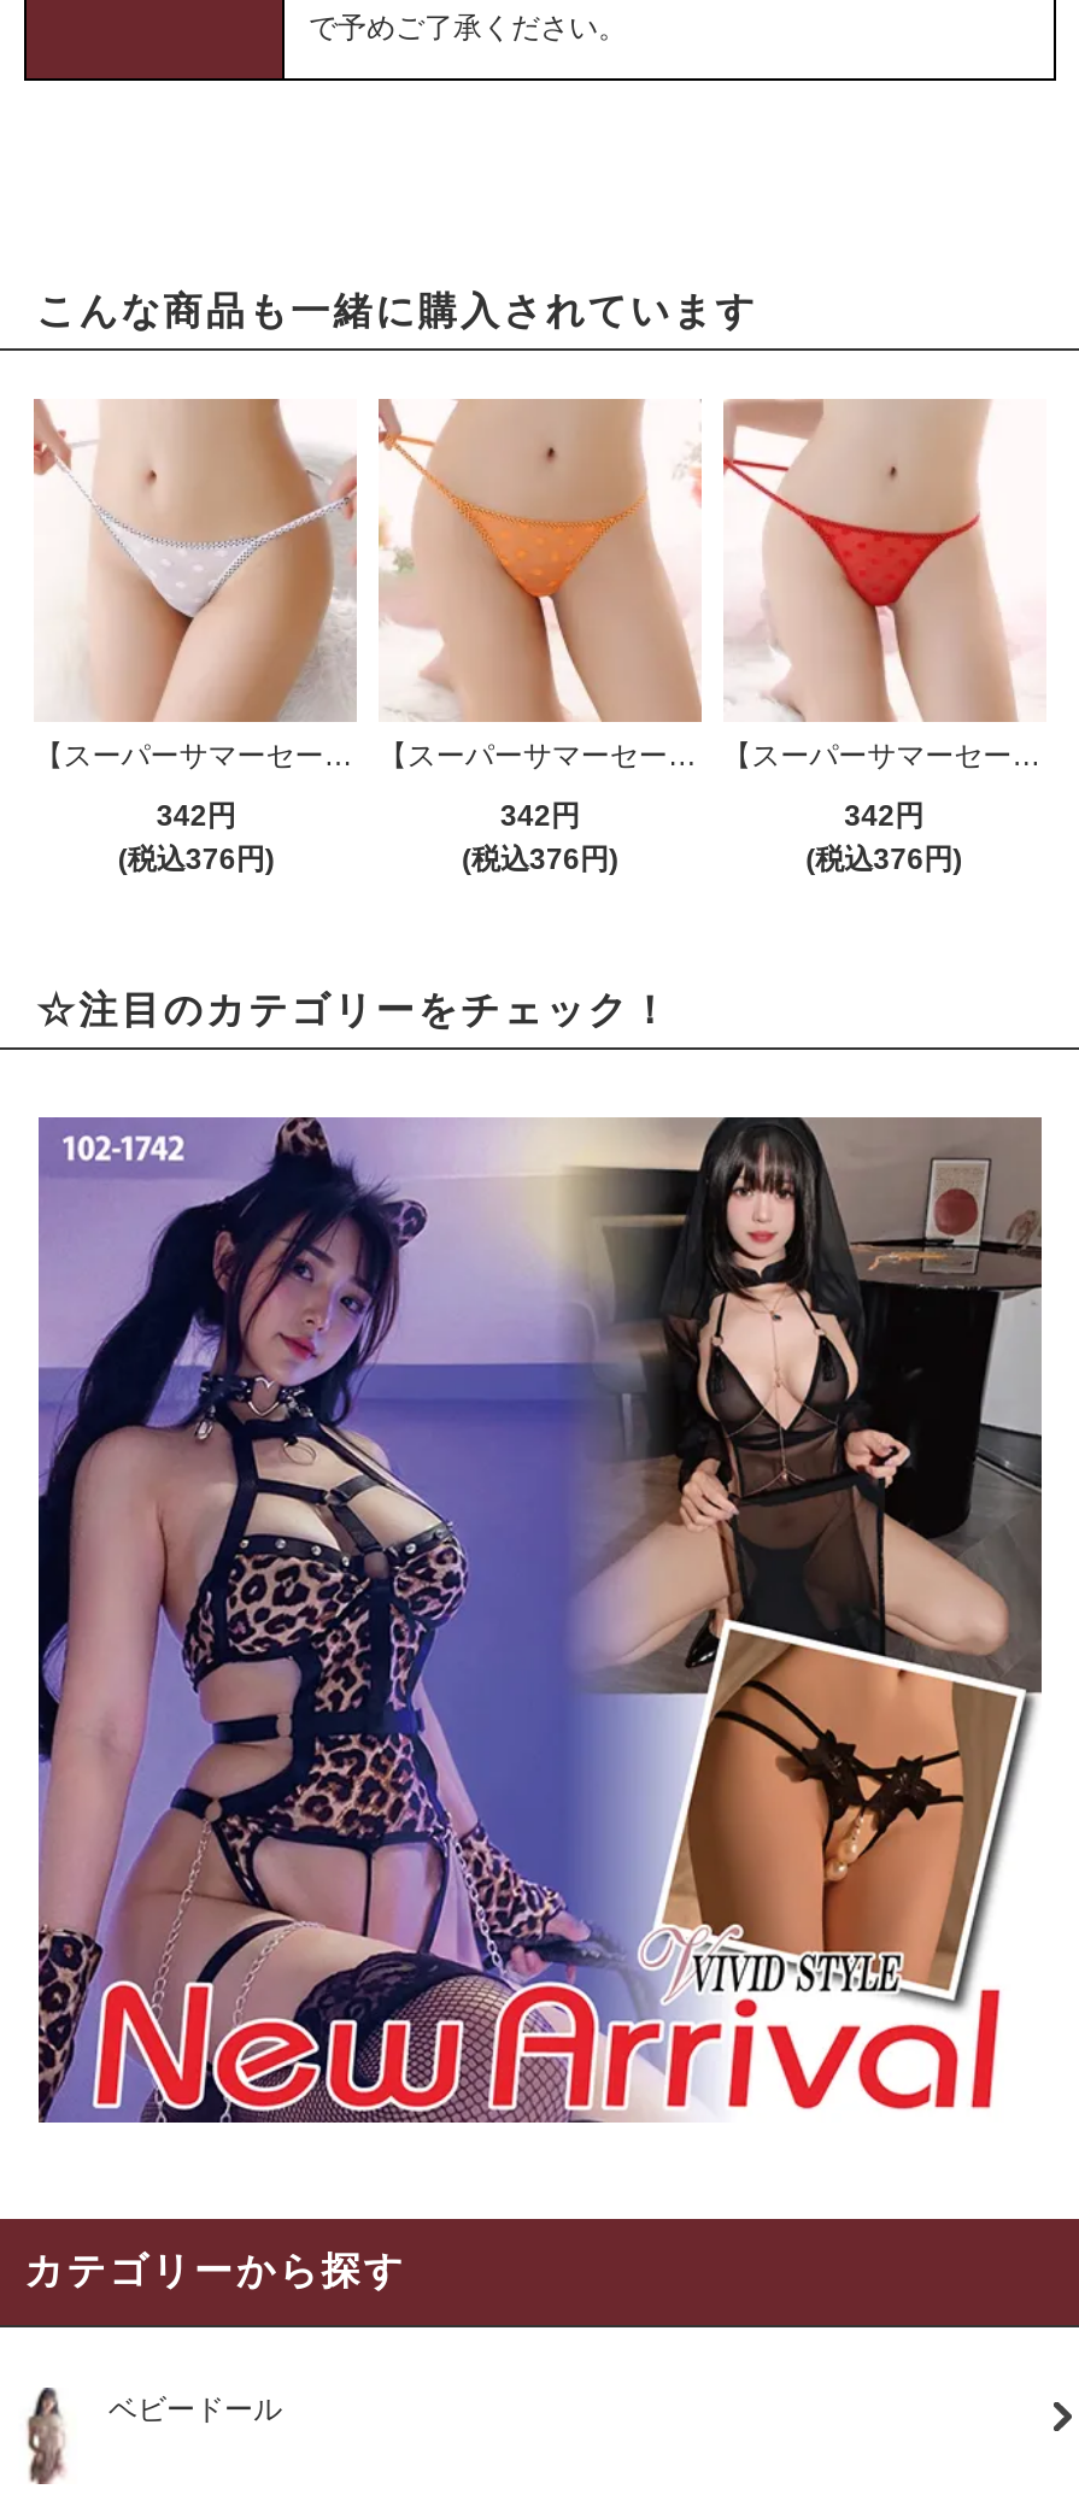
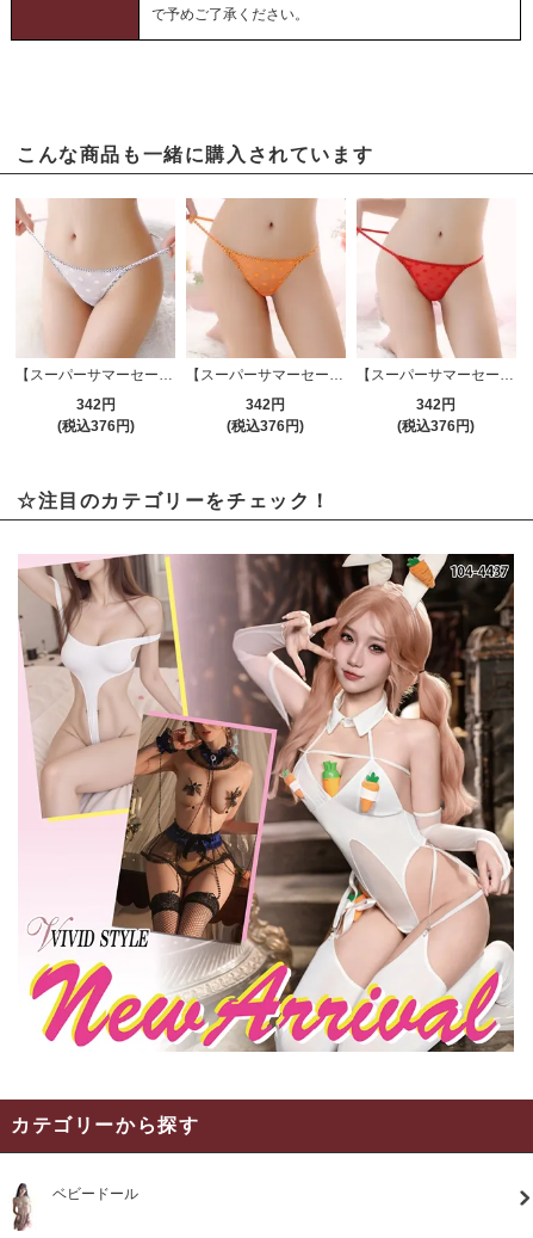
- [image]
+ [image]
